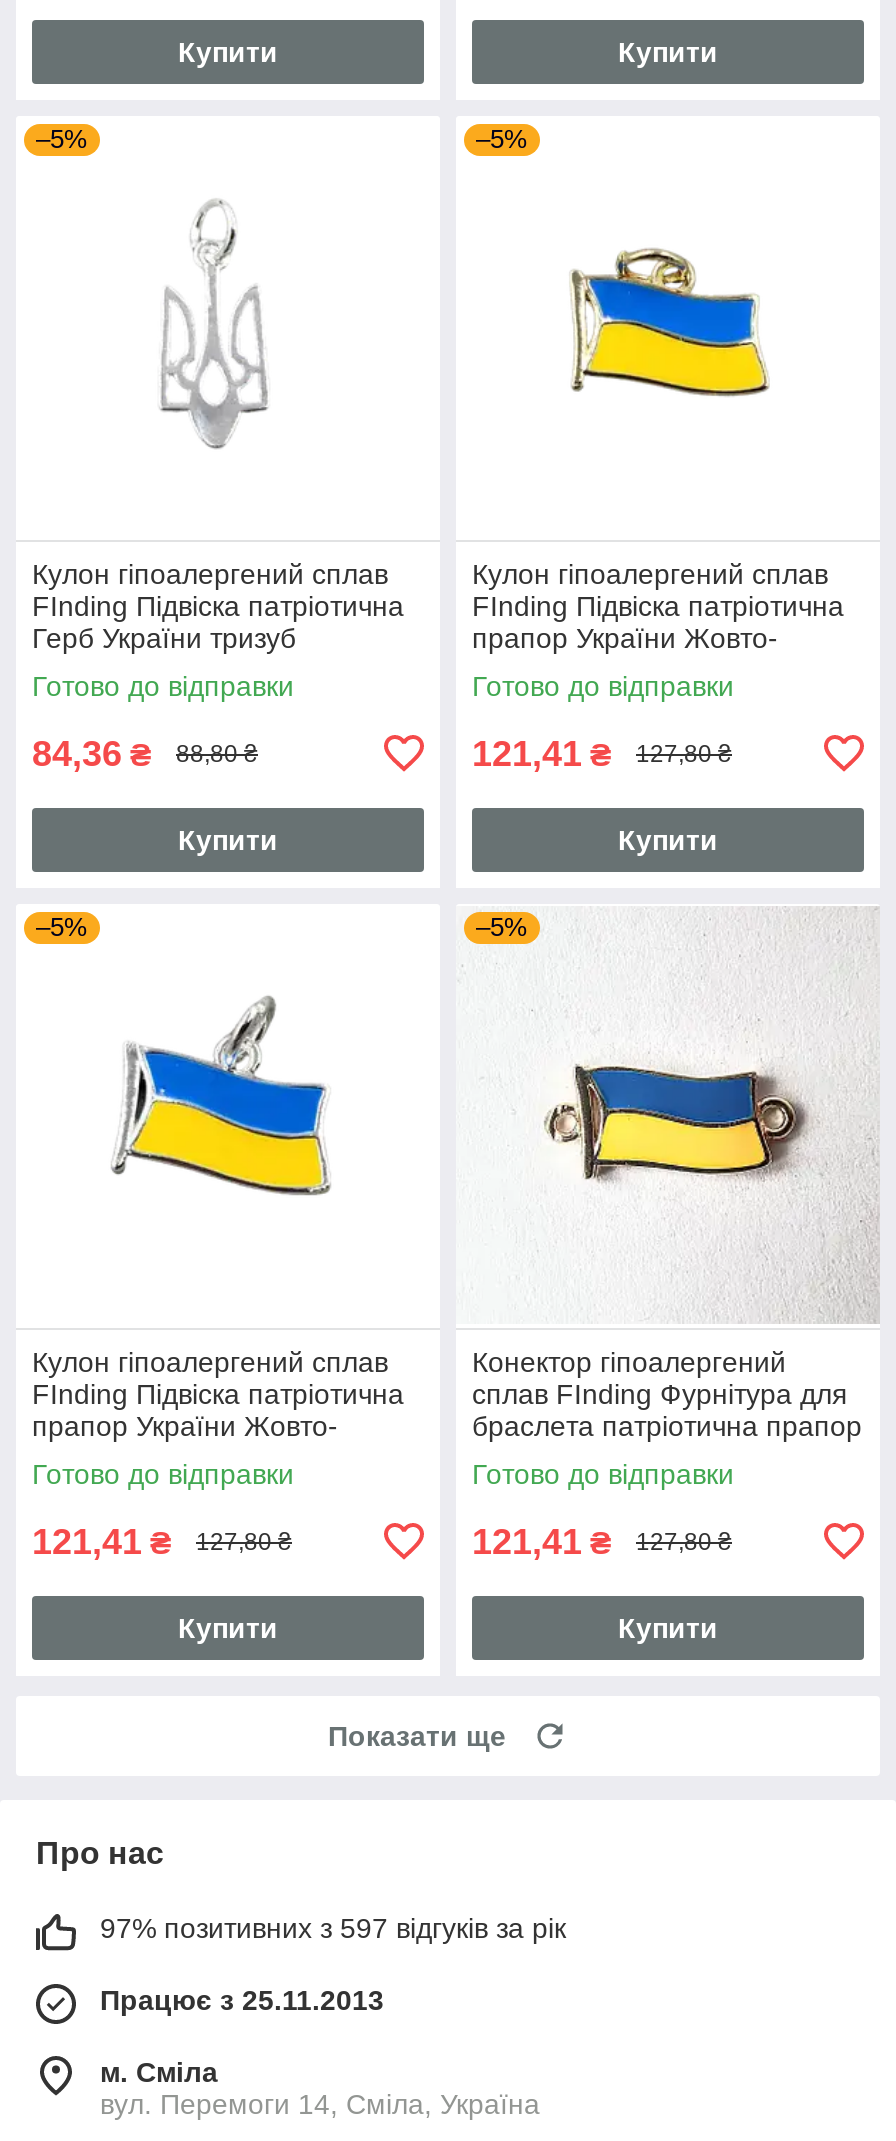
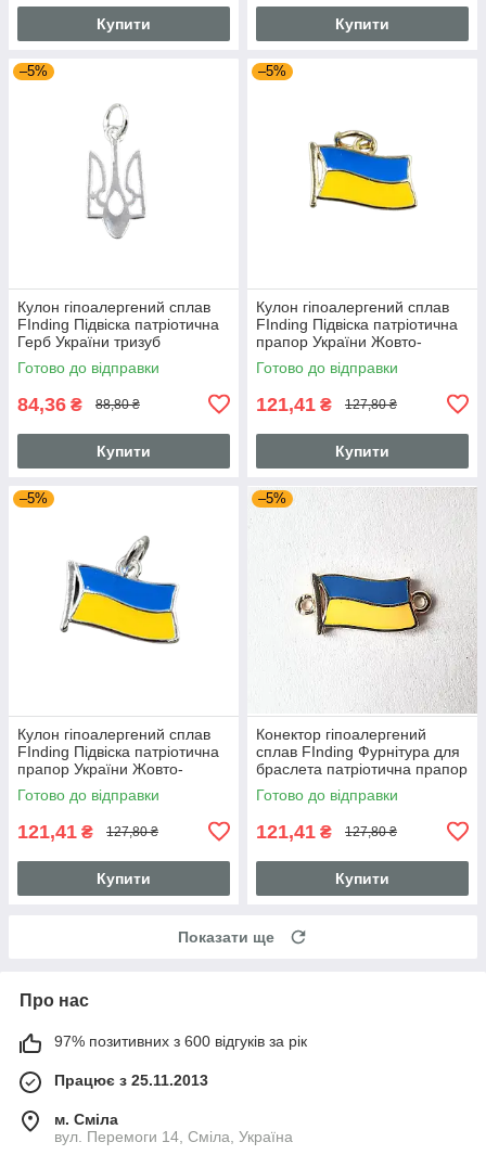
- 97% позитивних з 597 відгуків за рік
+ 97% позитивних з 600 відгуків за рік
